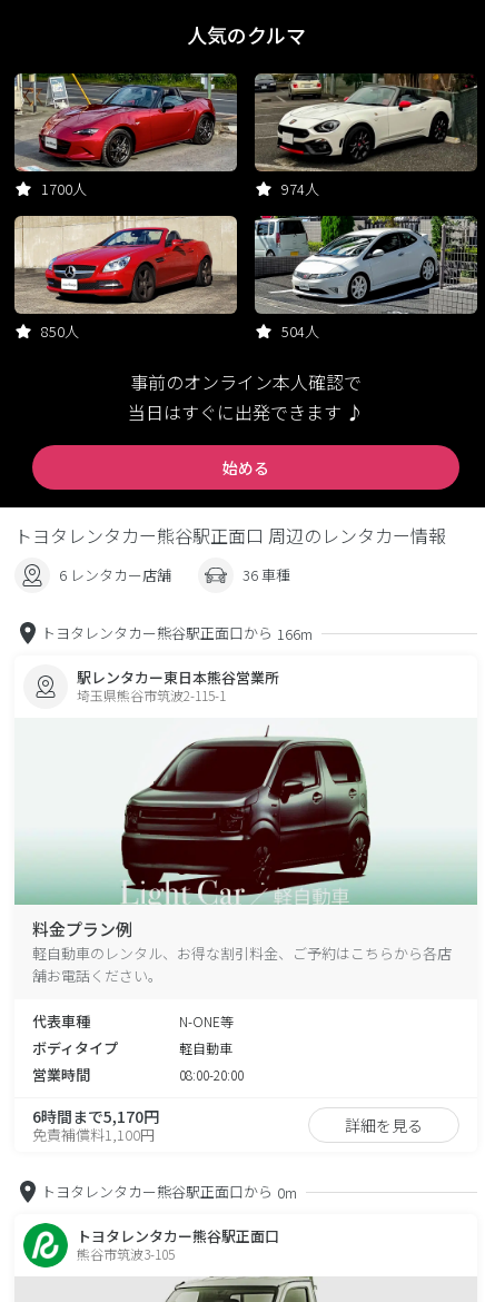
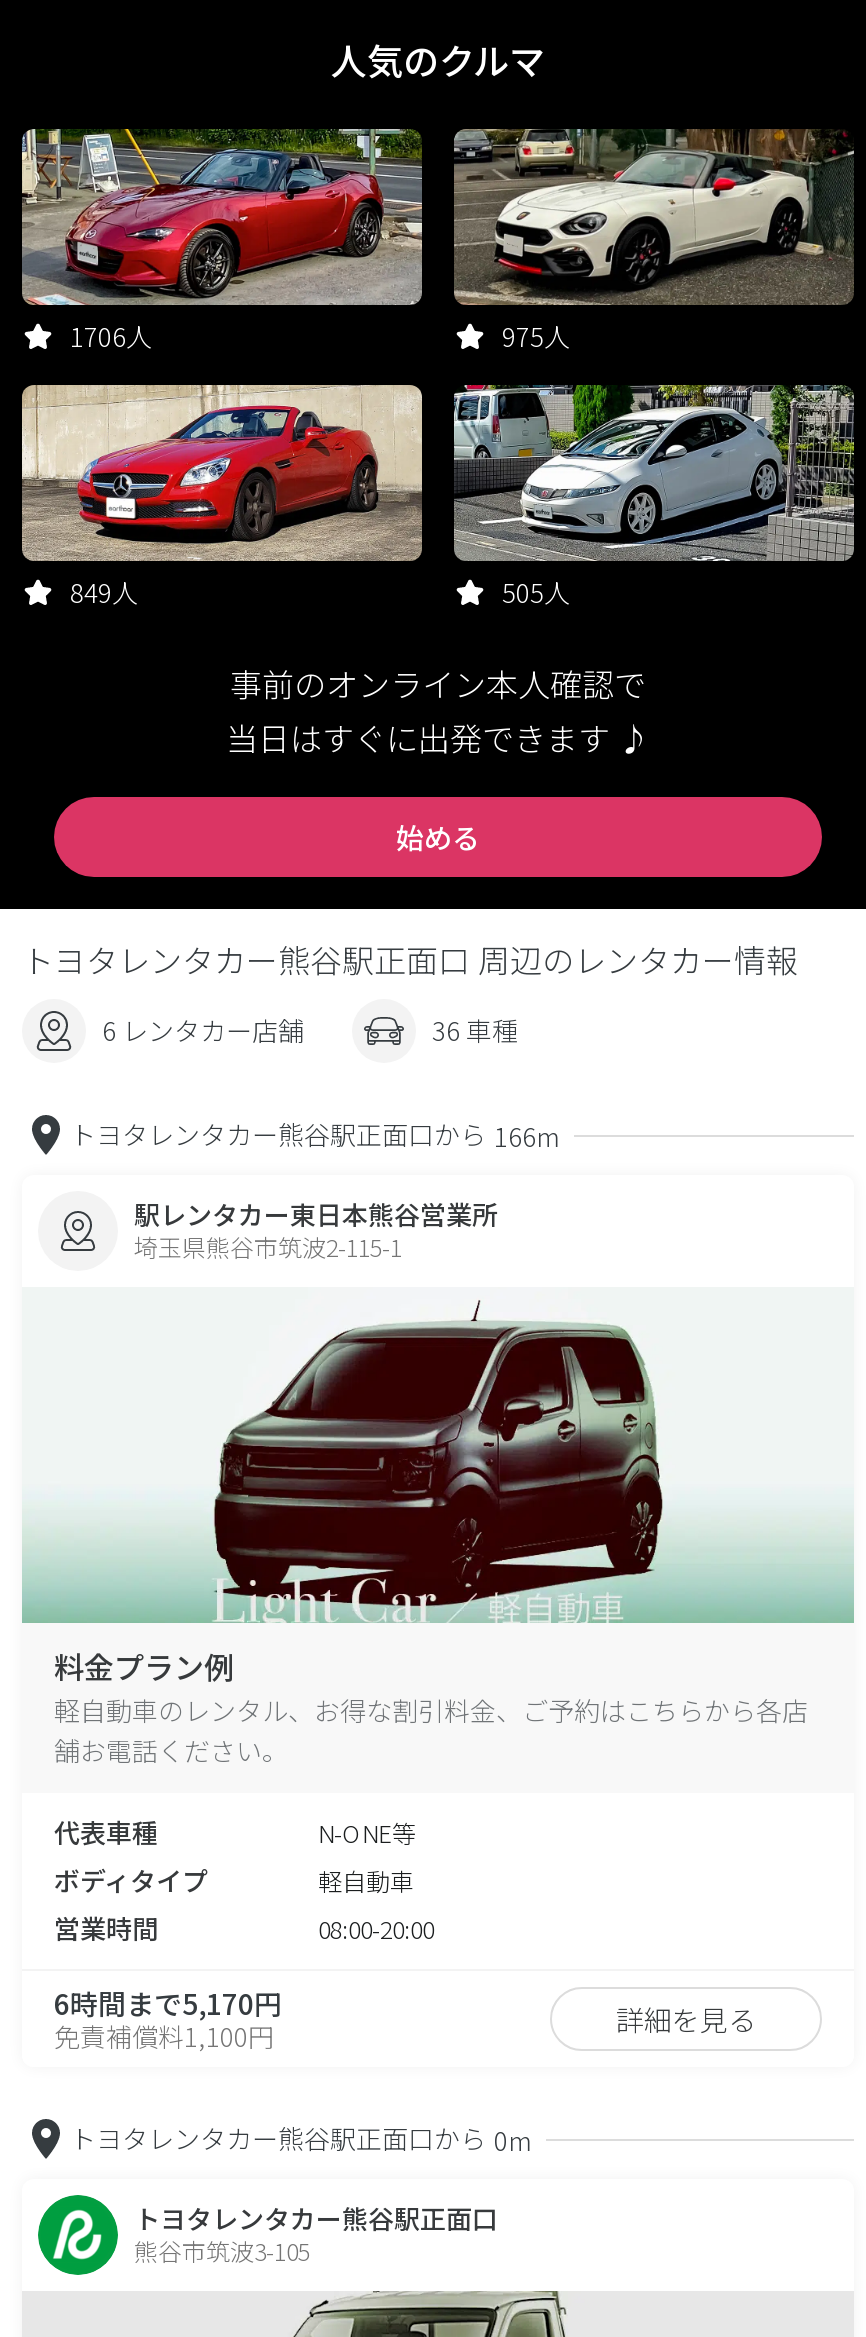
- 1700人
+ 1706人

- 974人
+ 975人

- 850人
+ 849人

- 504人
+ 505人
